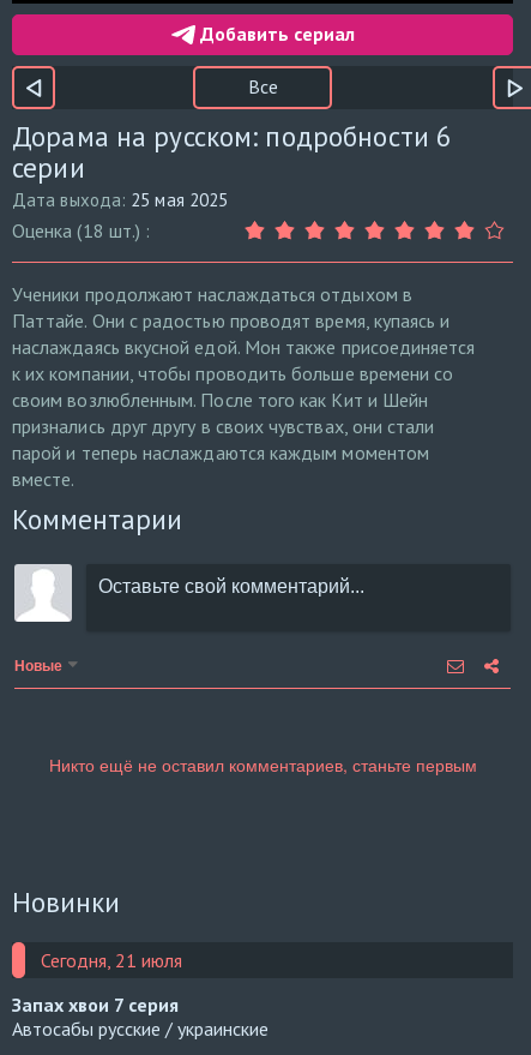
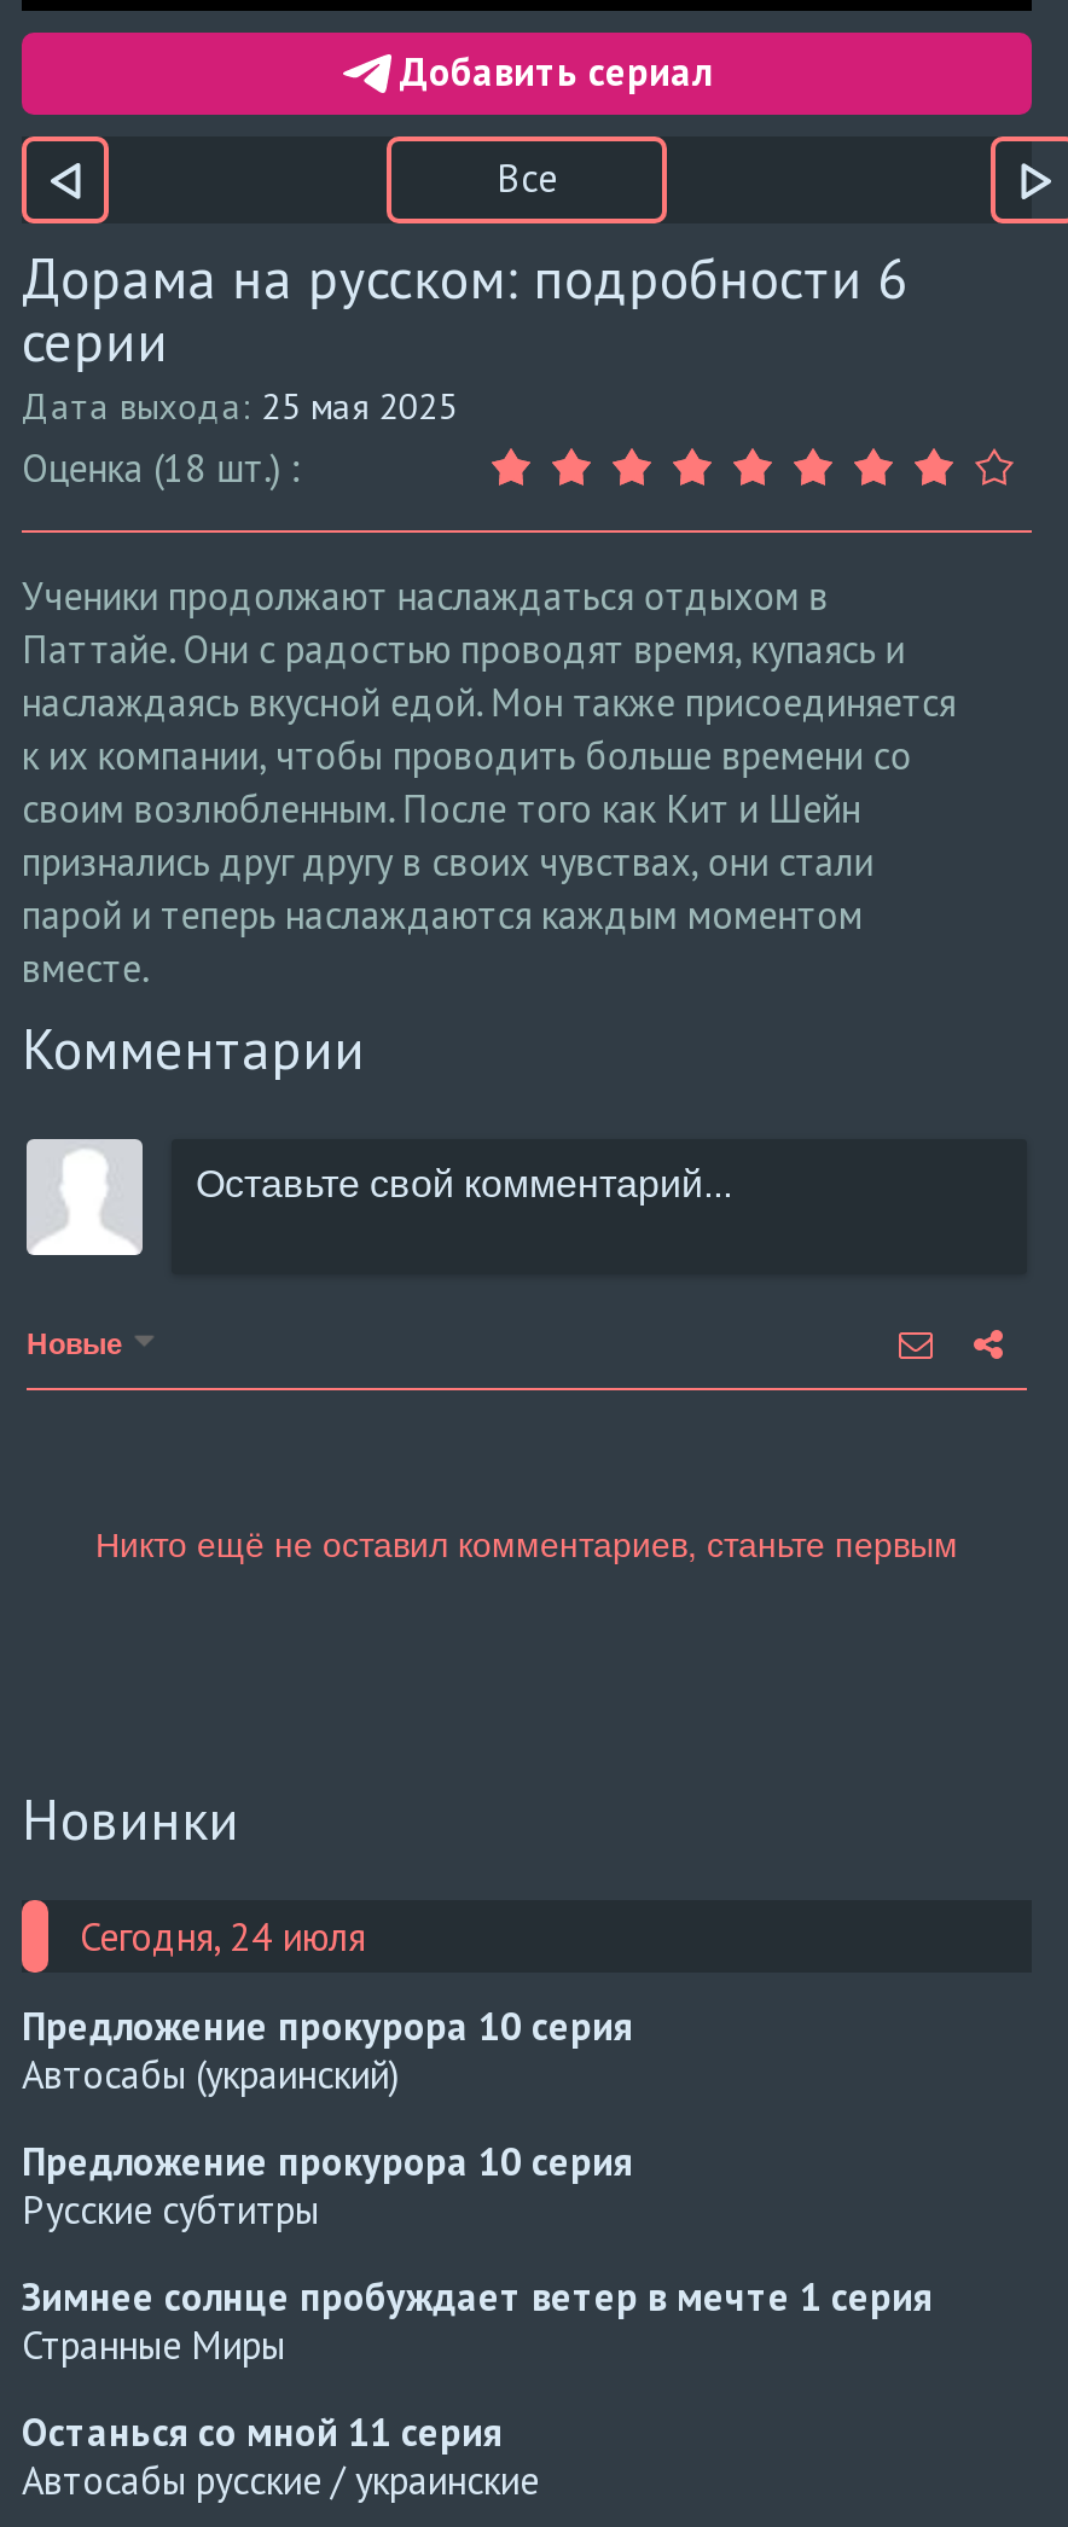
- Сегодня, 21 июля
- Запах хвои 7 серия
+ Сегодня, 24 июля
+ Предложение прокурора 10 серия
+ Автосабы (украинский)
+ Предложение прокурора 10 серия
+ Русские субтитры
+ Зимнее солнце пробуждает ветер в мечте 1 серия
+ Странные Миры
+ Останься со мной 11 серия
